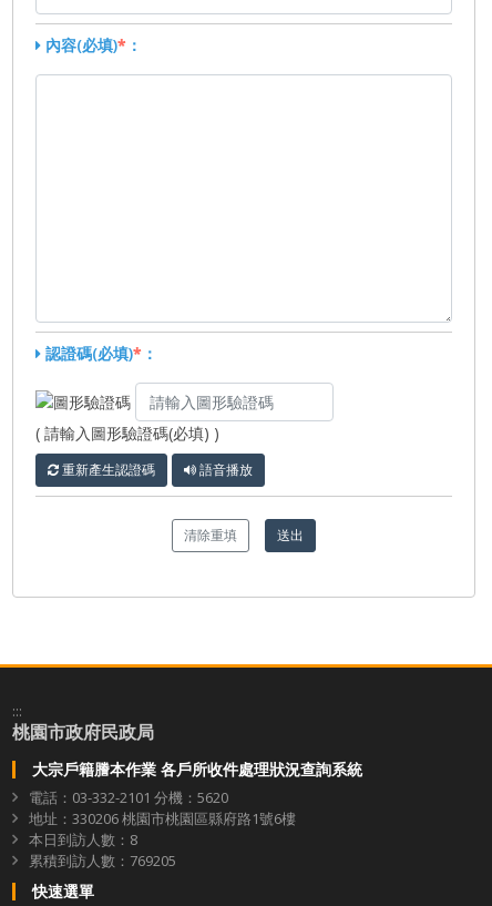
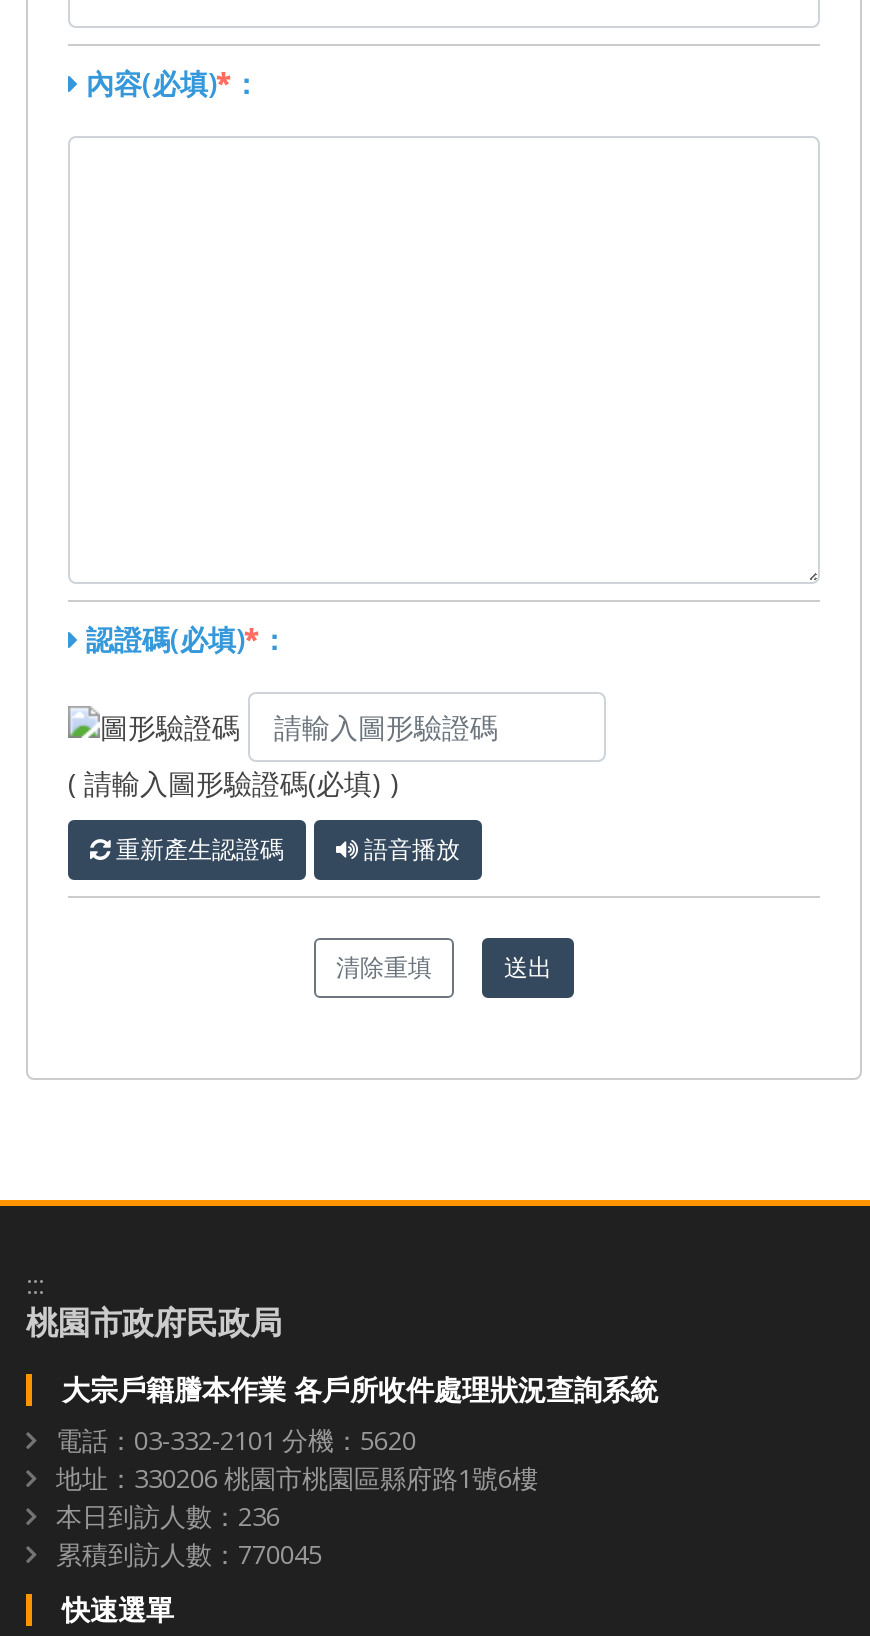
- 本日到訪人數：8
+ 本日到訪人數：236

- 累積到訪人數：769205
+ 累積到訪人數：770045
